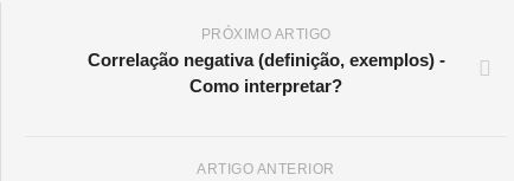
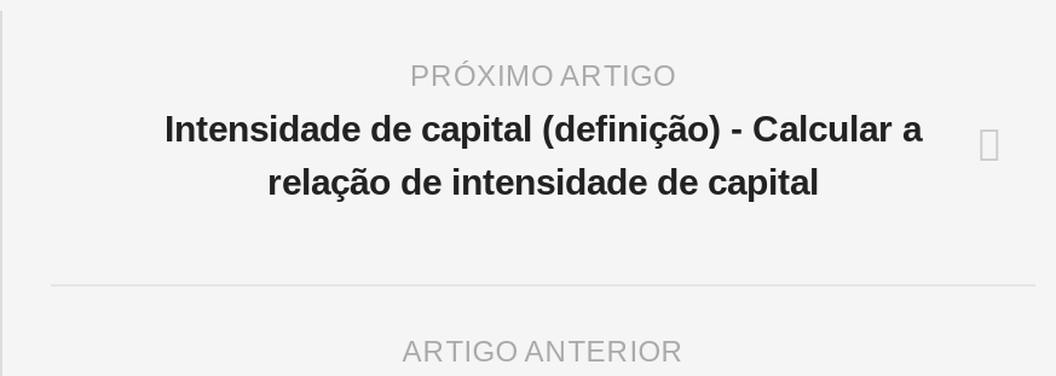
- Correlação negativa (definição, exemplos) -
- Como interpretar?
+ Intensidade de capital (definição) - Calcular a
+ relação de intensidade de capital
